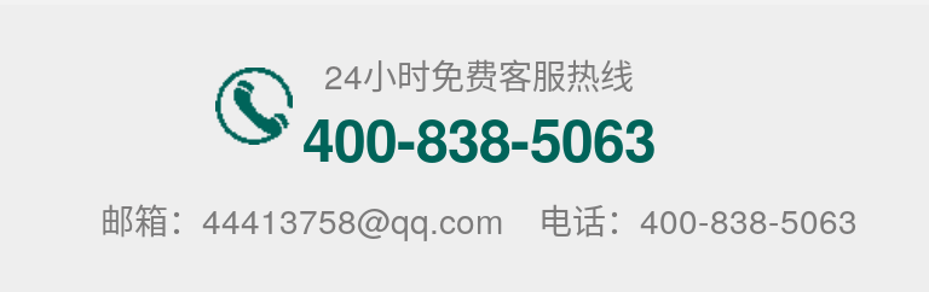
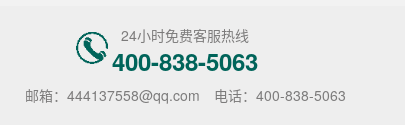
- 邮箱：44413758@qq.com 电话：400-838-5063
+ 邮箱：444137558@qq.com 电话：400-838-5063
